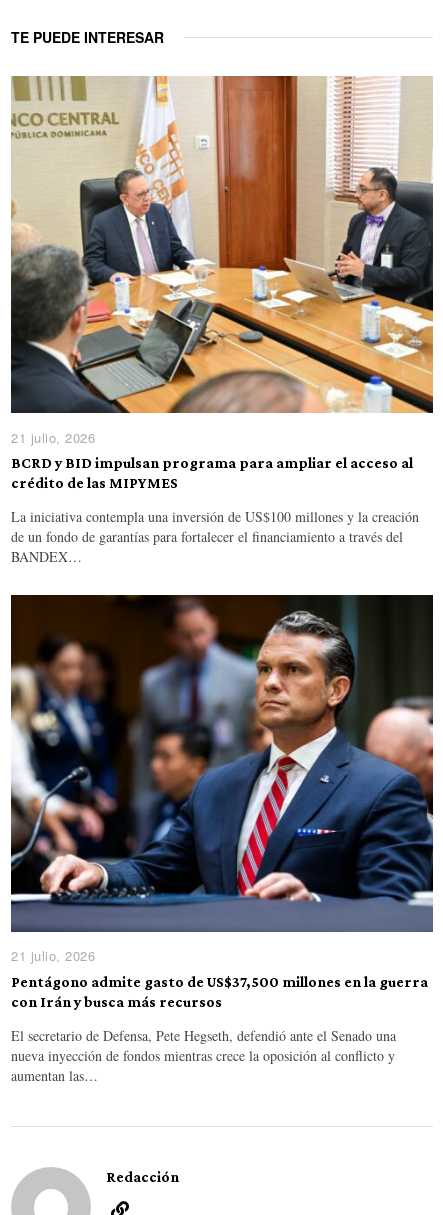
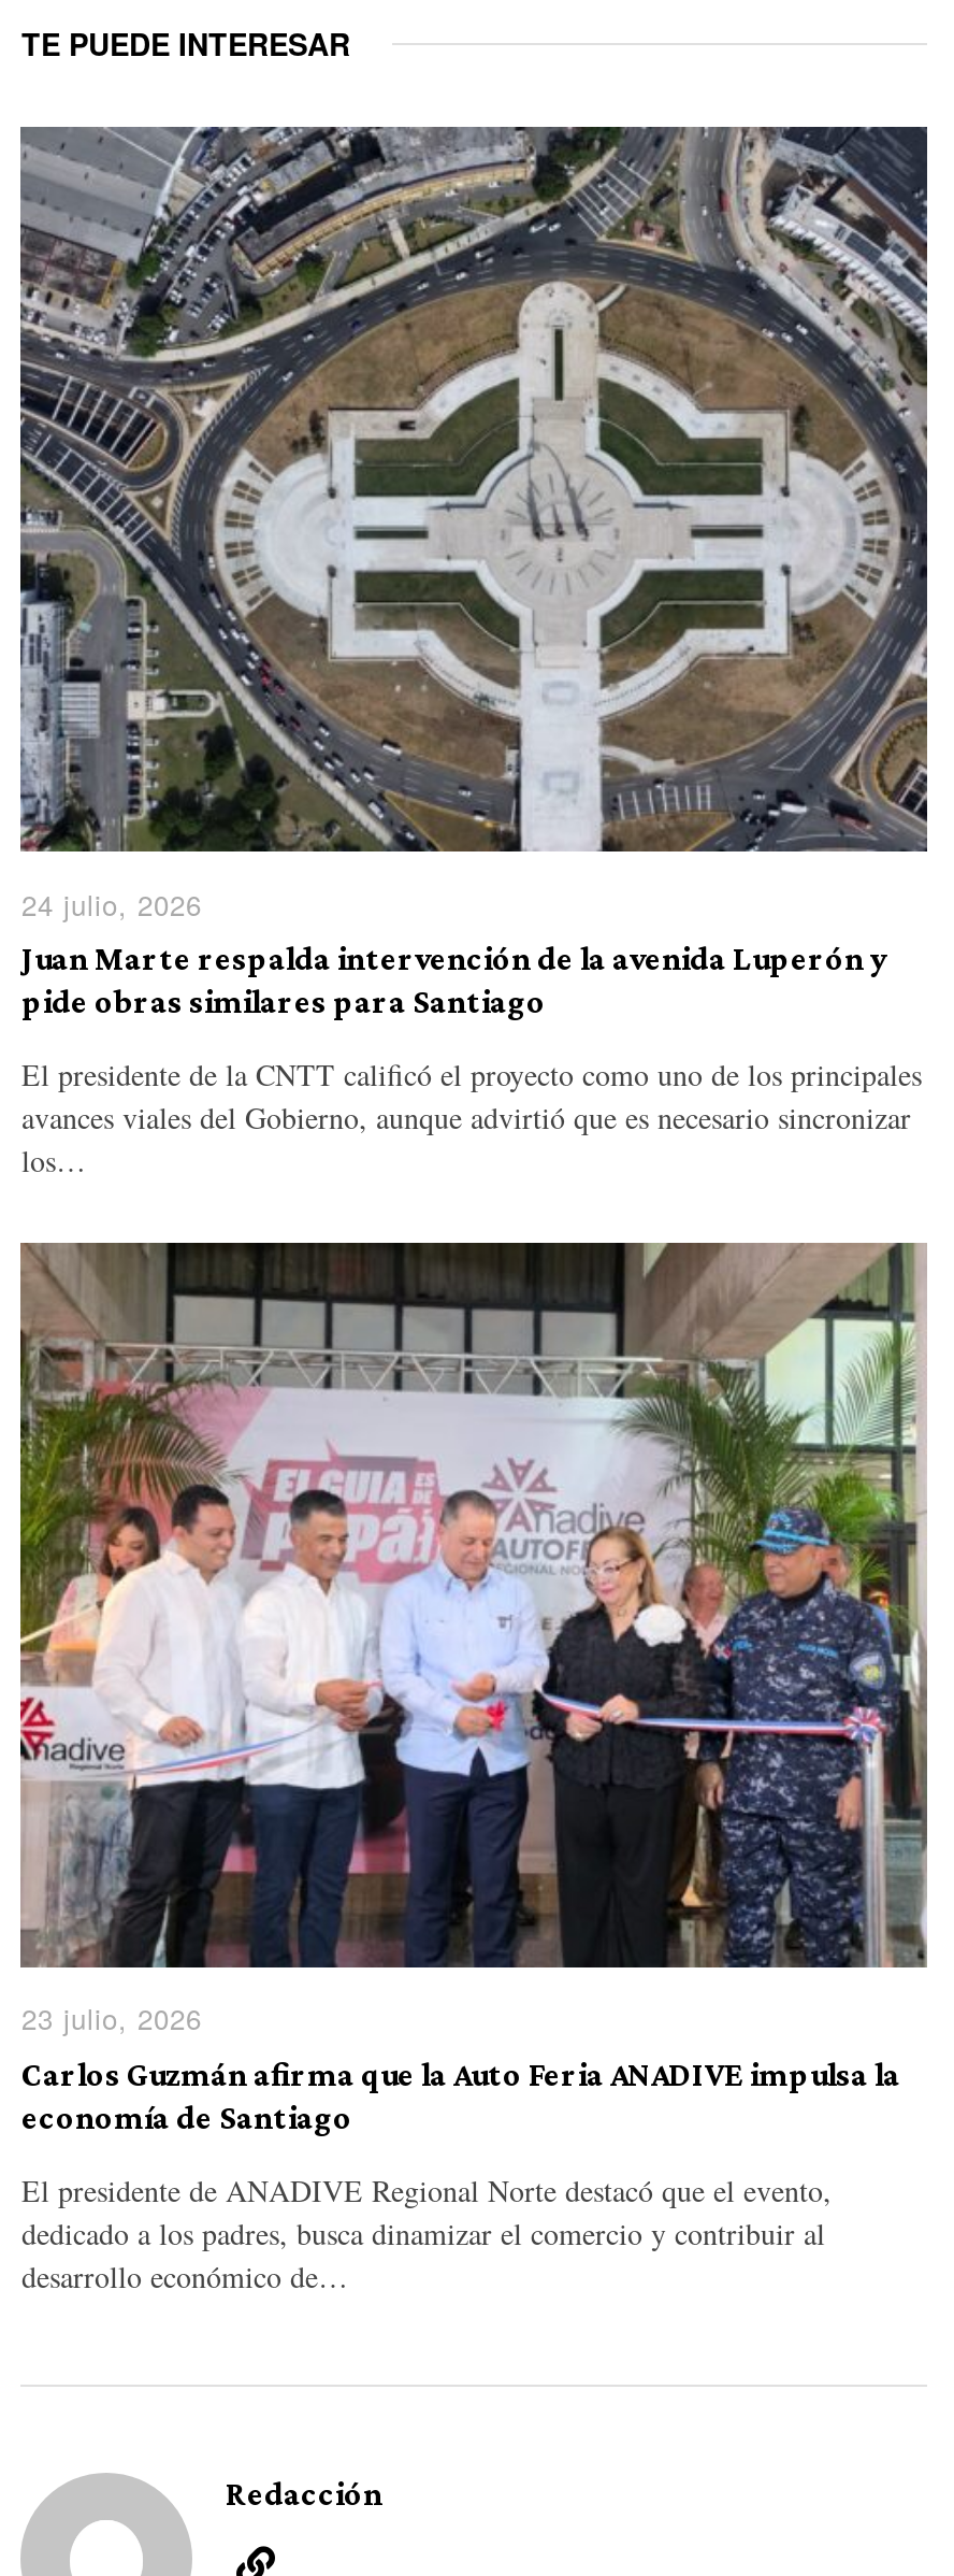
- [image]
- 21 julio, 2026
- BCRD y BID impulsan programa para ampliar el acceso al
- crédito de las MIPYMES
+ [image]
+ 24 julio, 2026
+ Juan Marte respalda intervención de la avenida Luperón y
+ pide obras similares para Santiago

- La iniciativa contempla una inversión de US$100 millones y la creación
- de un fondo de garantías para fortalecer el financiamiento a través del
- BANDEX…
+ El presidente de la CNTT calificó el proyecto como uno de los principales
+ avances viales del Gobierno, aunque advirtió que es necesario sincronizar
+ los…

- [image]
- 21 julio, 2026
- Pentágono admite gasto de US$37,500 millones en la guerra
- con Irán y busca más recursos
+ [image]
+ 23 julio, 2026
+ Carlos Guzmán afirma que la Auto Feria ANADIVE impulsa la
+ economía de Santiago

- El secretario de Defensa, Pete Hegseth, defendió ante el Senado una
- nueva inyección de fondos mientras crece la oposición al conflicto y
- aumentan las…
+ El presidente de ANADIVE Regional Norte destacó que el evento,
+ dedicado a los padres, busca dinamizar el comercio y contribuir al
+ desarrollo económico de…
